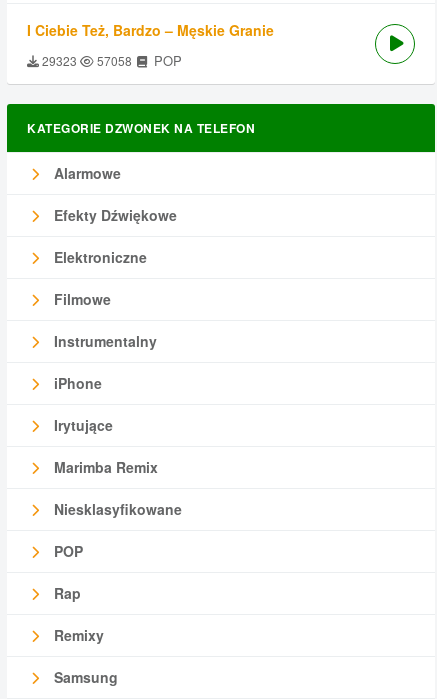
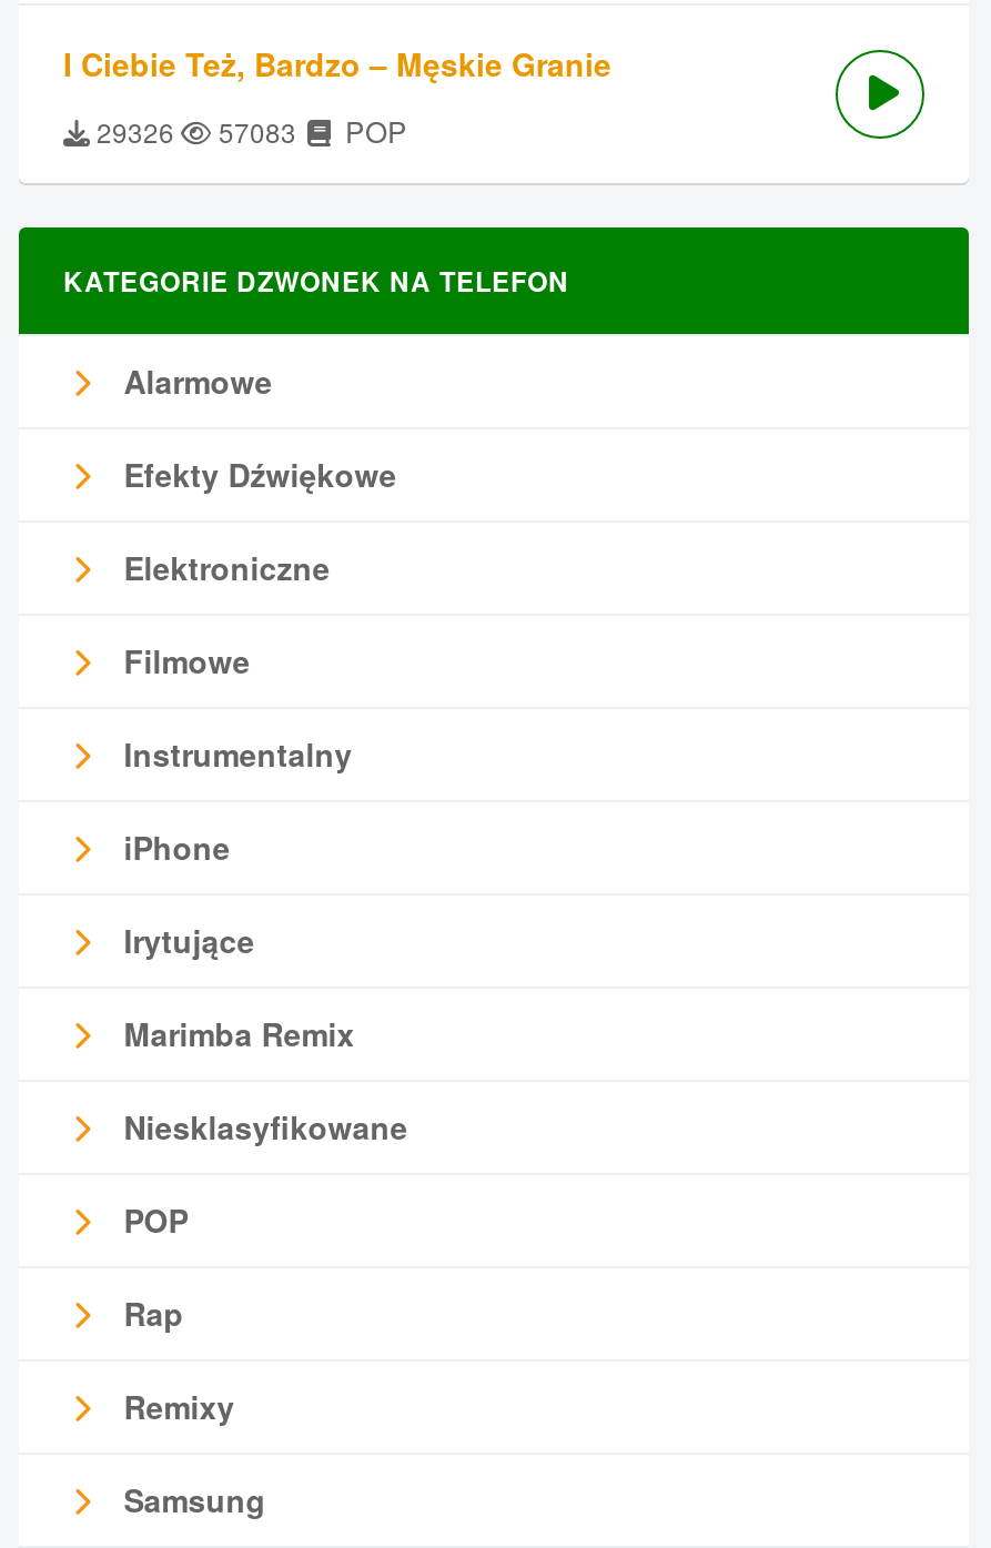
- 29323
+ 29326

- 57058
+ 57083
